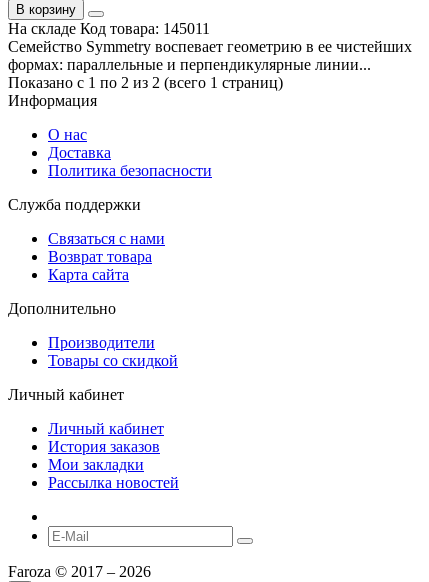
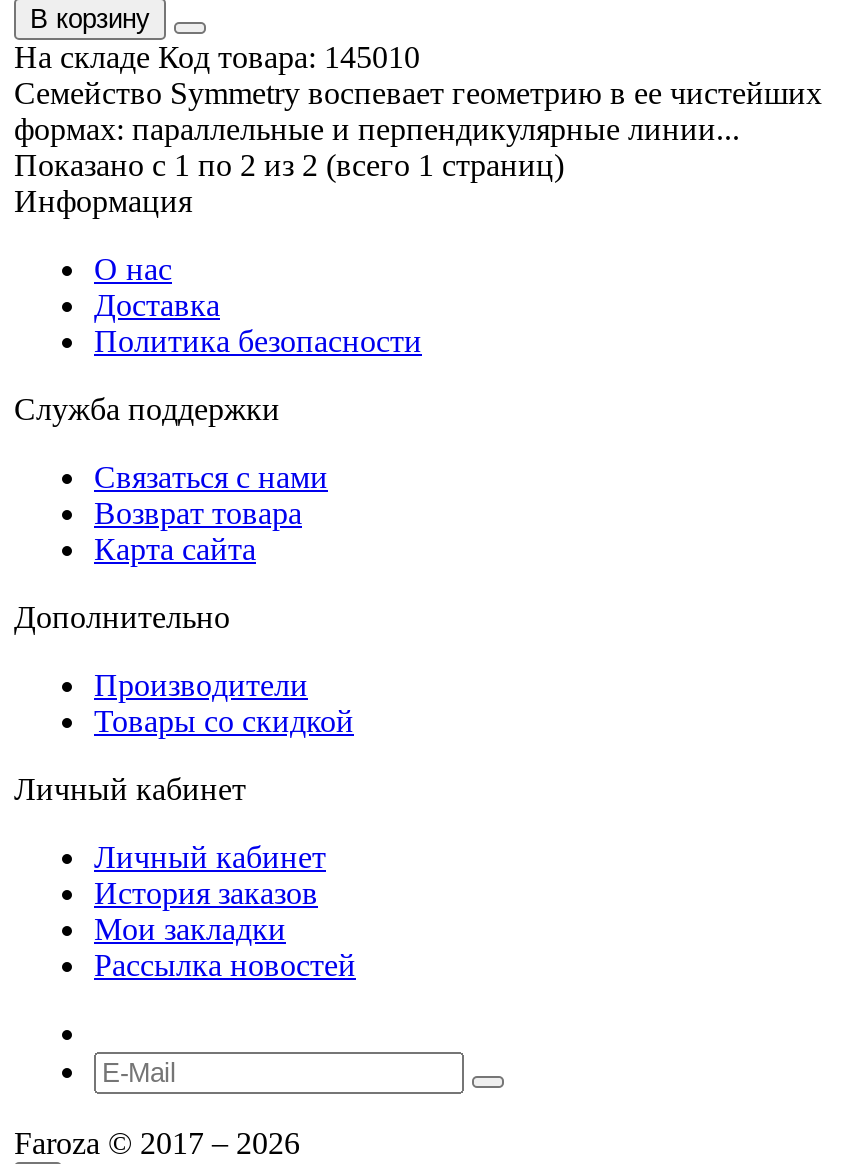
- На складе Код товара: 145011
+ На складе Код товара: 145010
